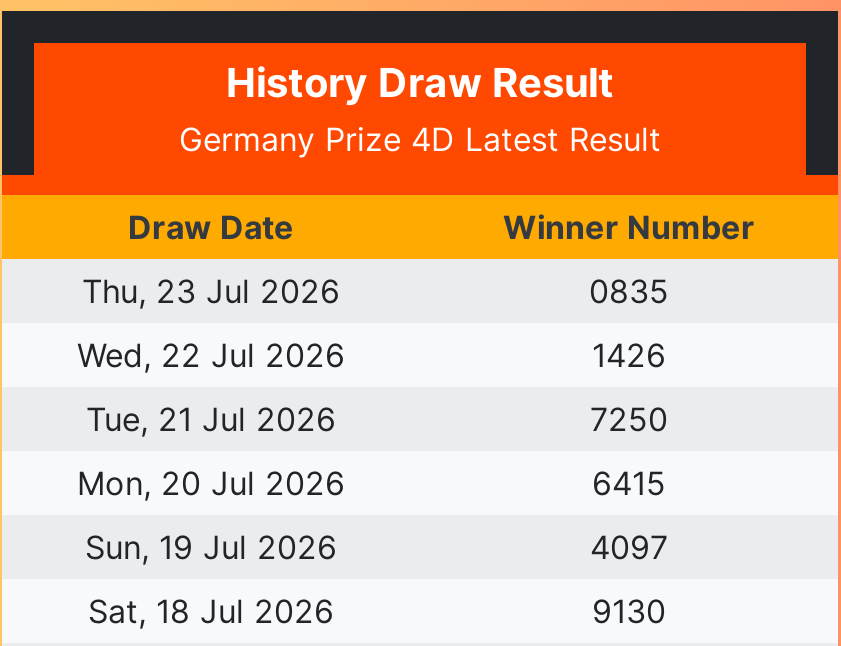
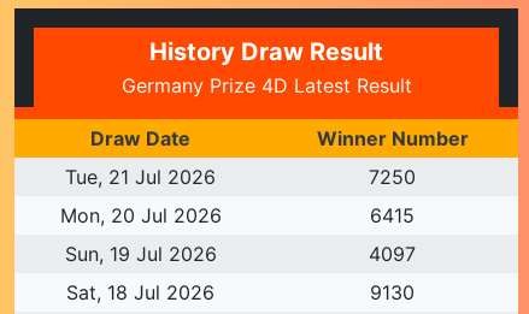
- Thu, 23 Jul 2026
- 0835
- Wed, 22 Jul 2026
- 1426
